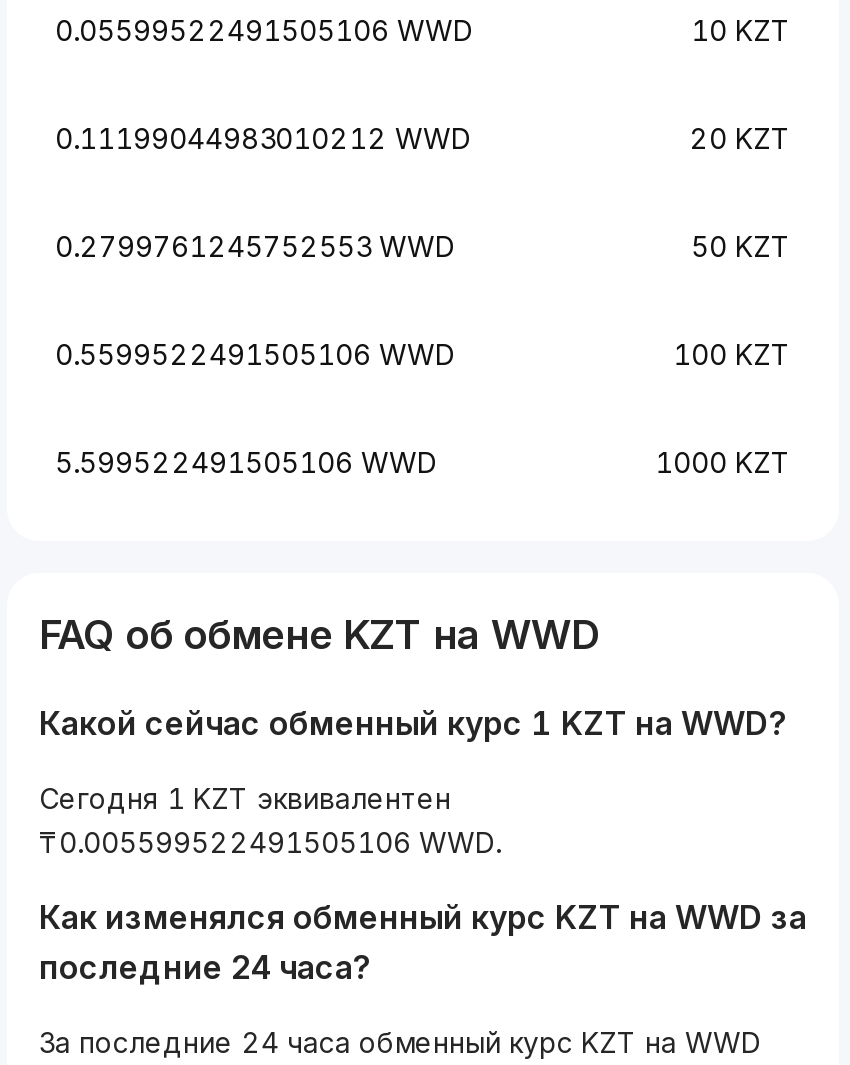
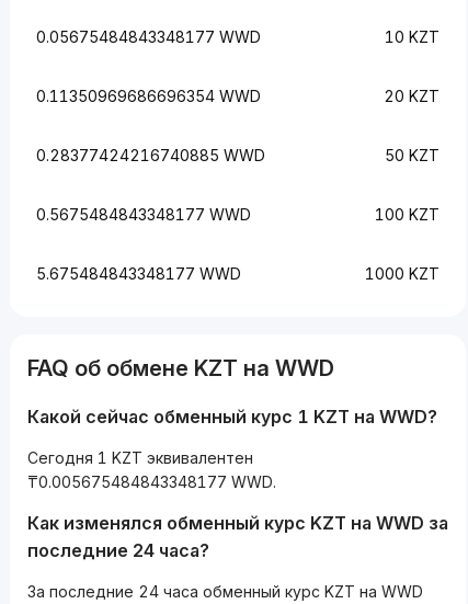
- 0.05599522491505106 WWD
+ 0.05675484843348177 WWD

- 0.11199044983010212 WWD
+ 0.11350969686696354 WWD

- 0.2799761245752553 WWD
+ 0.28377424216740885 WWD

- 0.5599522491505106 WWD
+ 0.5675484843348177 WWD

- 5.599522491505106 WWD
+ 5.675484843348177 WWD

- ₸0.005599522491505106 WWD.
+ ₸0.005675484843348177 WWD.
